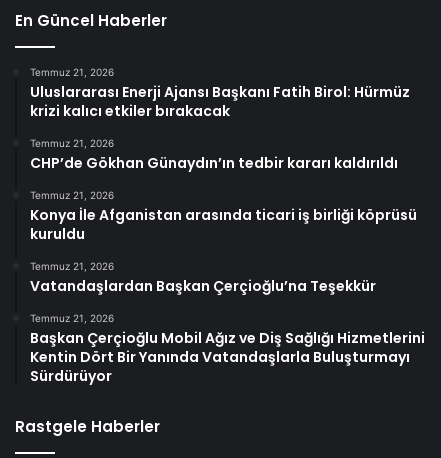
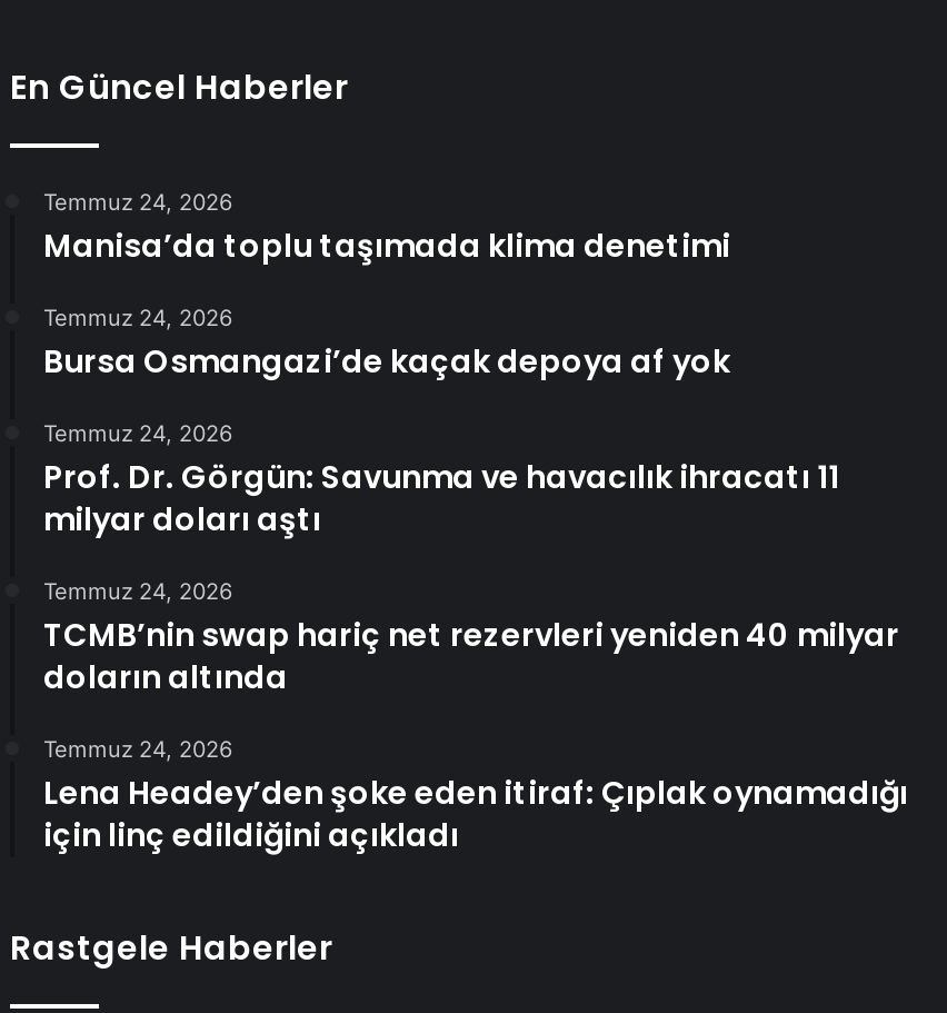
- Temmuz 21, 2026
- Uluslararası Enerji Ajansı Başkanı Fatih Birol: Hürmüz
- krizi kalıcı etkiler bırakacak
+ Temmuz 24, 2026
+ Manisa’da toplu taşımada klima denetimi

- Temmuz 21, 2026
- CHP’de Gökhan Günaydın’ın tedbir kararı kaldırıldı
+ Temmuz 24, 2026
+ Bursa Osmangazi’de kaçak depoya af yok

- Temmuz 21, 2026
- Konya İle Afganistan arasında ticari iş birliği köprüsü
- kuruldu
+ Temmuz 24, 2026
+ Prof. Dr. Görgün: Savunma ve havacılık ihracatı 11
+ milyar doları aştı

- Temmuz 21, 2026
- Vatandaşlardan Başkan Çerçioğlu’na Teşekkür
+ Temmuz 24, 2026
+ TCMB’nin swap hariç net rezervleri yeniden 40 milyar
+ doların altında

- Temmuz 21, 2026
- Başkan Çerçioğlu Mobil Ağız ve Diş Sağlığı Hizmetlerini
- Kentin Dört Bir Yanında Vatandaşlarla Buluşturmayı
- Sürdürüyor
+ Temmuz 24, 2026
+ Lena Headey’den şoke eden itiraf: Çıplak oynamadığı
+ için linç edildiğini açıkladı
